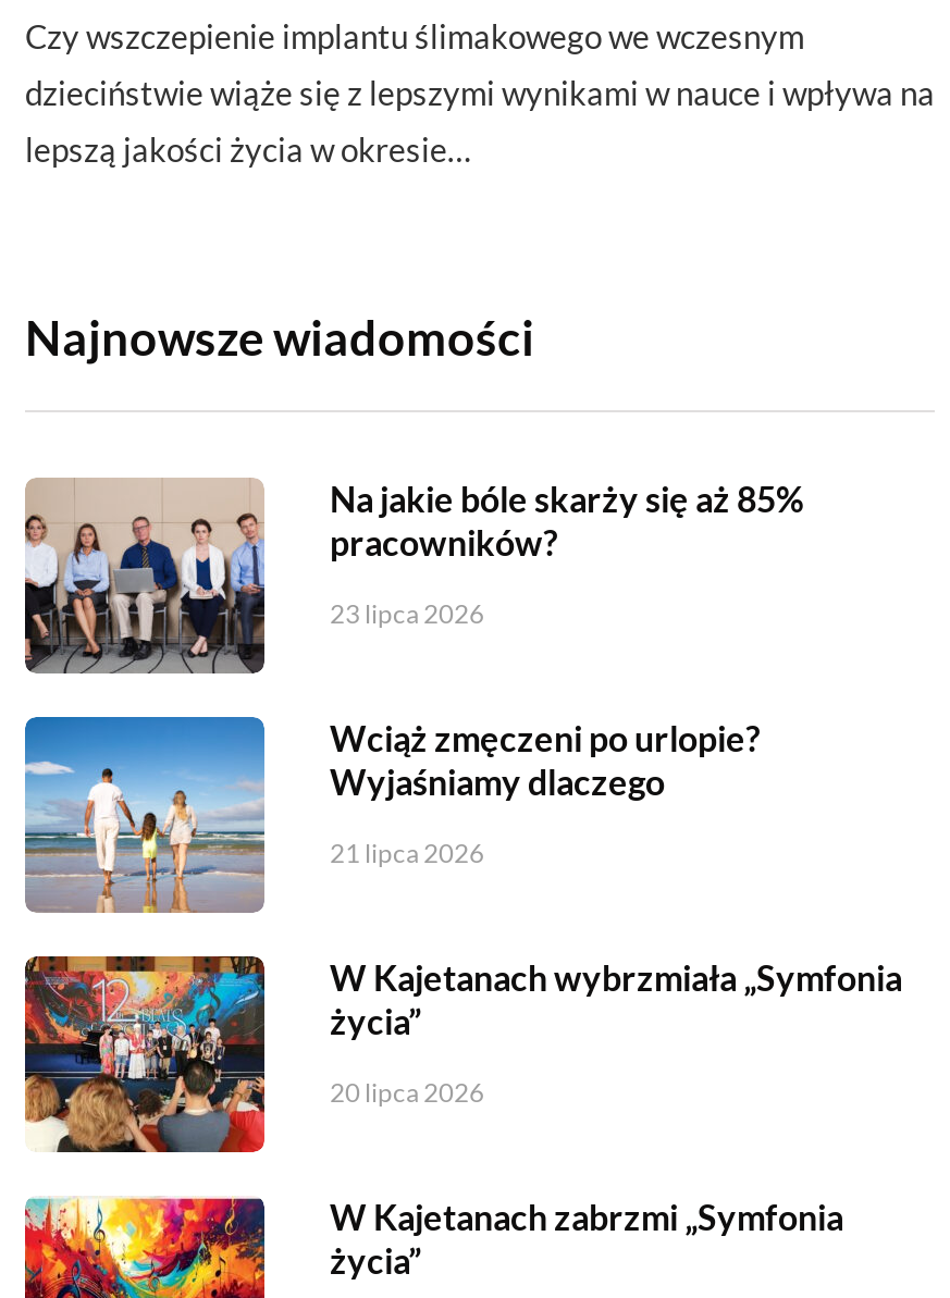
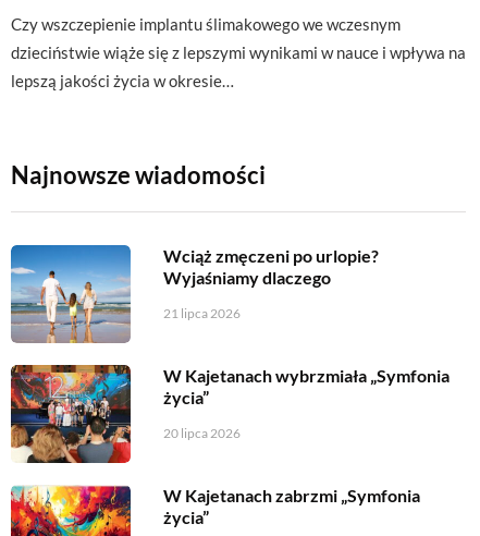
- [image]
- Na jakie bóle skarży się aż 85%
- pracowników?
- 23 lipca 2026
